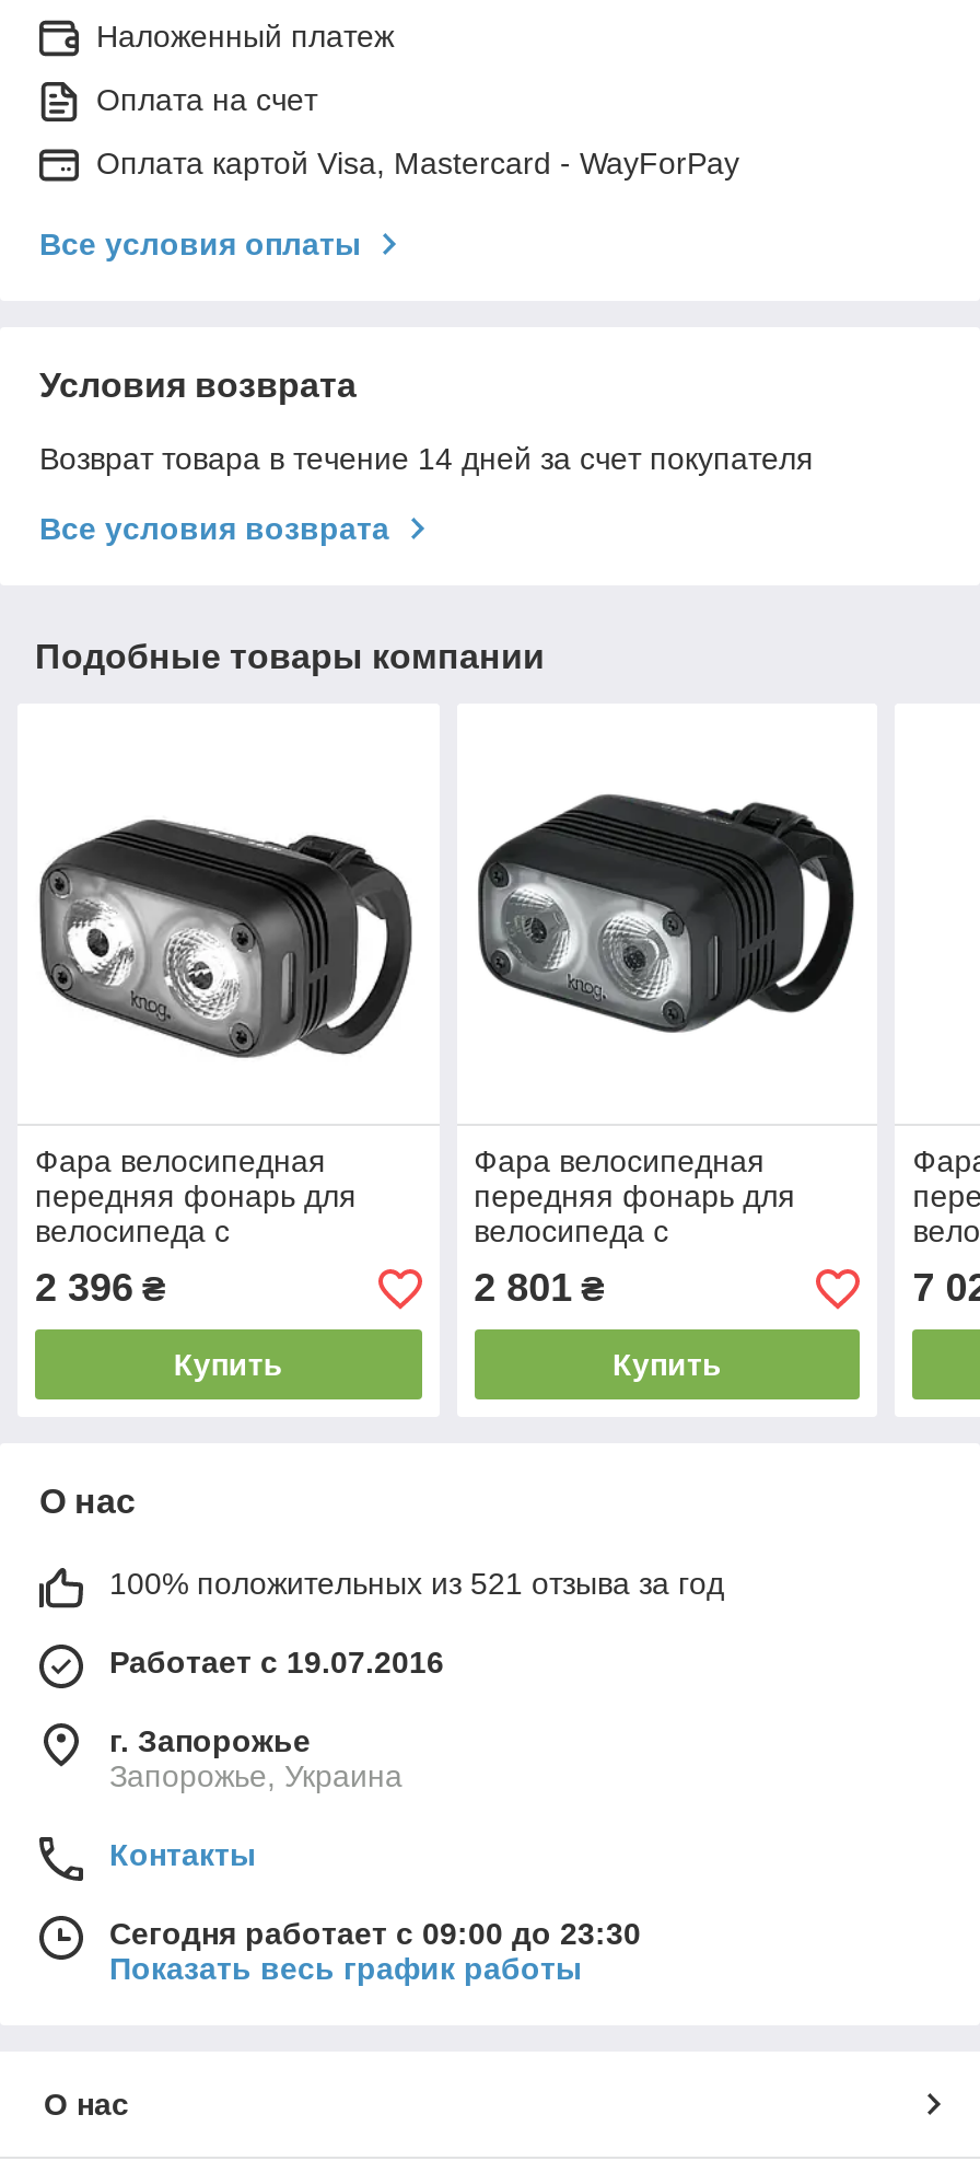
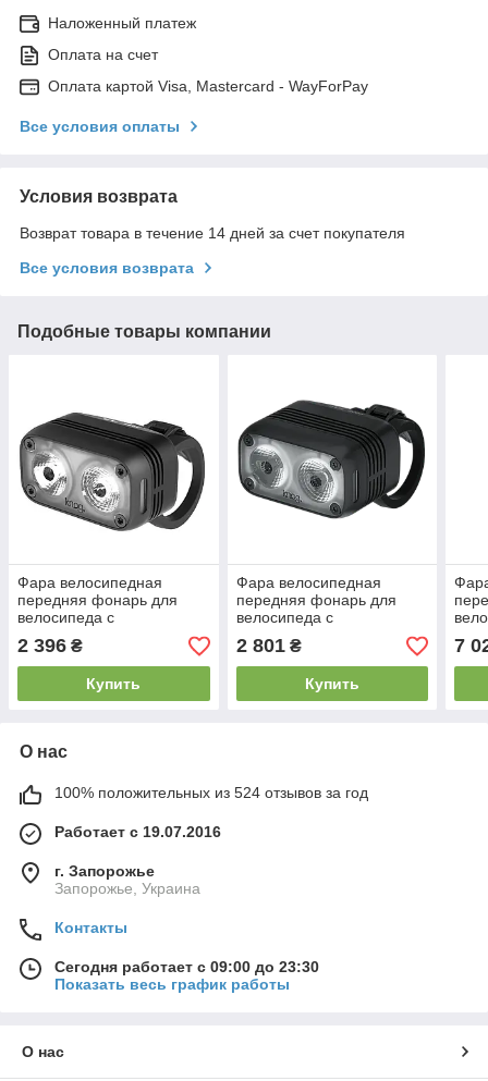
- 100% положительных из 521 отзыва за год
+ 100% положительных из 524 отзывов за год
